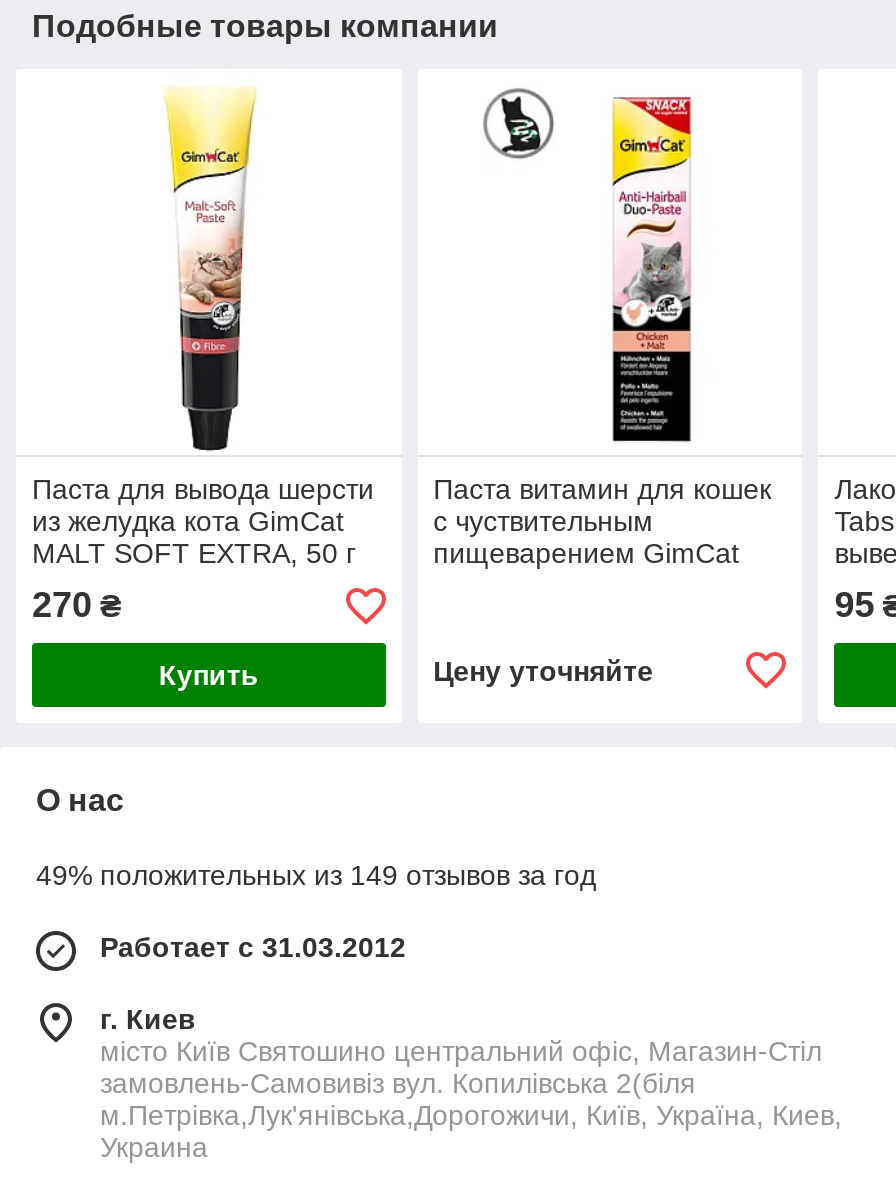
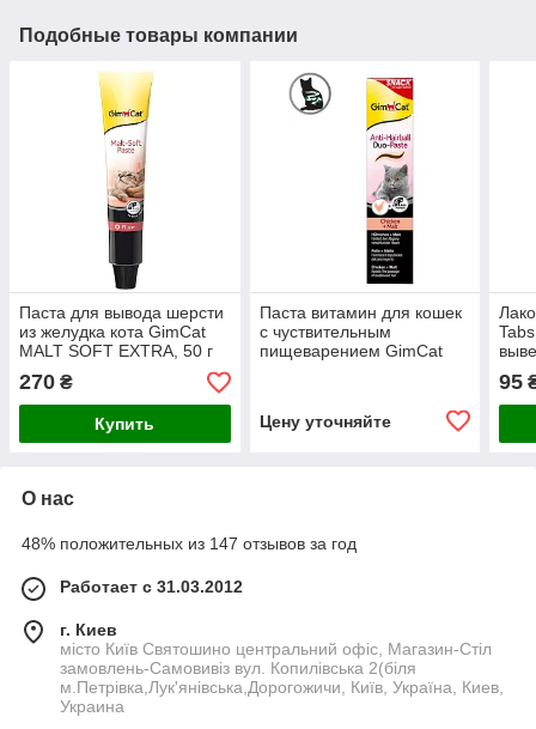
- 49% положительных из 149 отзывов за год
+ 48% положительных из 147 отзывов за год
